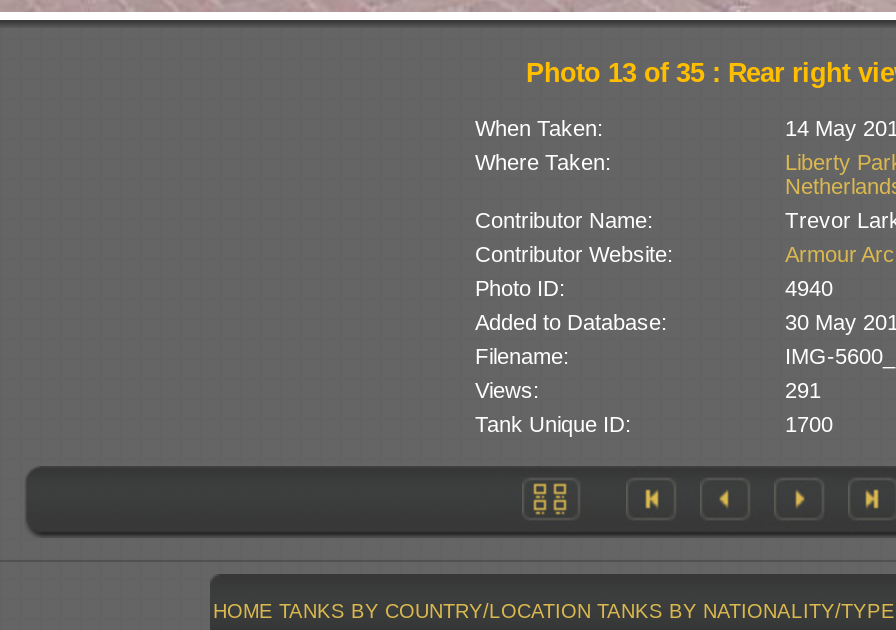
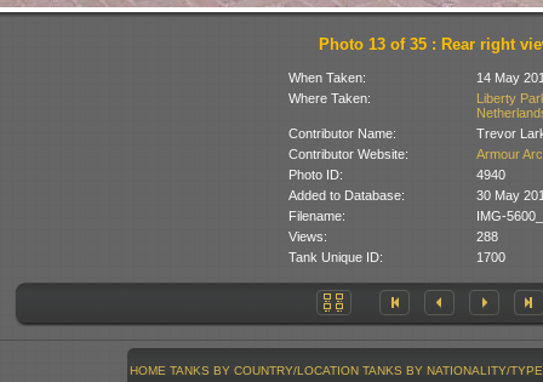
- 291
+ 288
